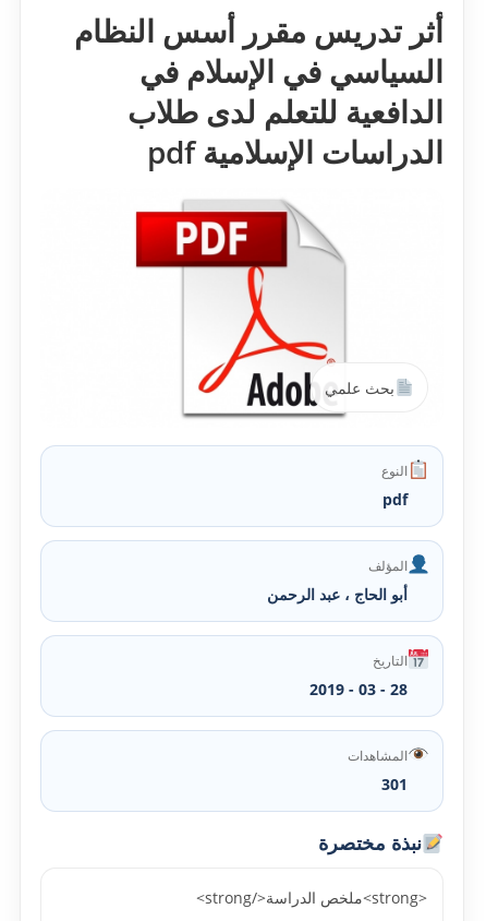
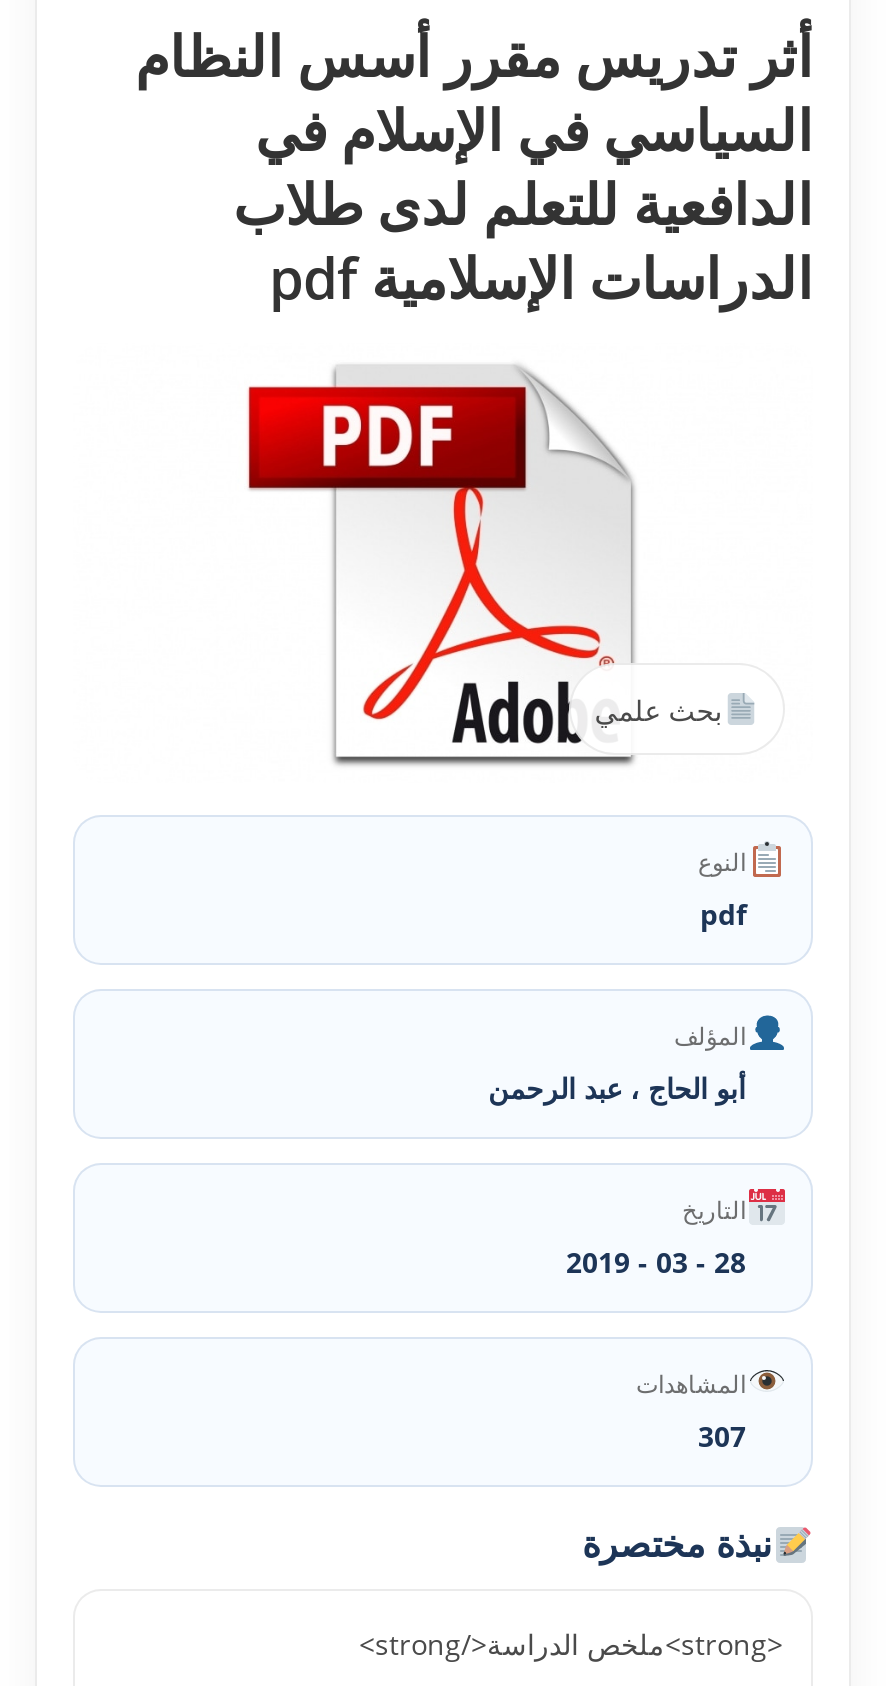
- 301
+ 307
